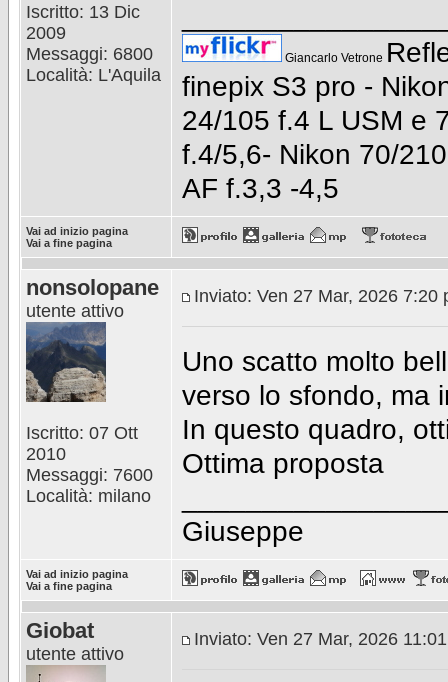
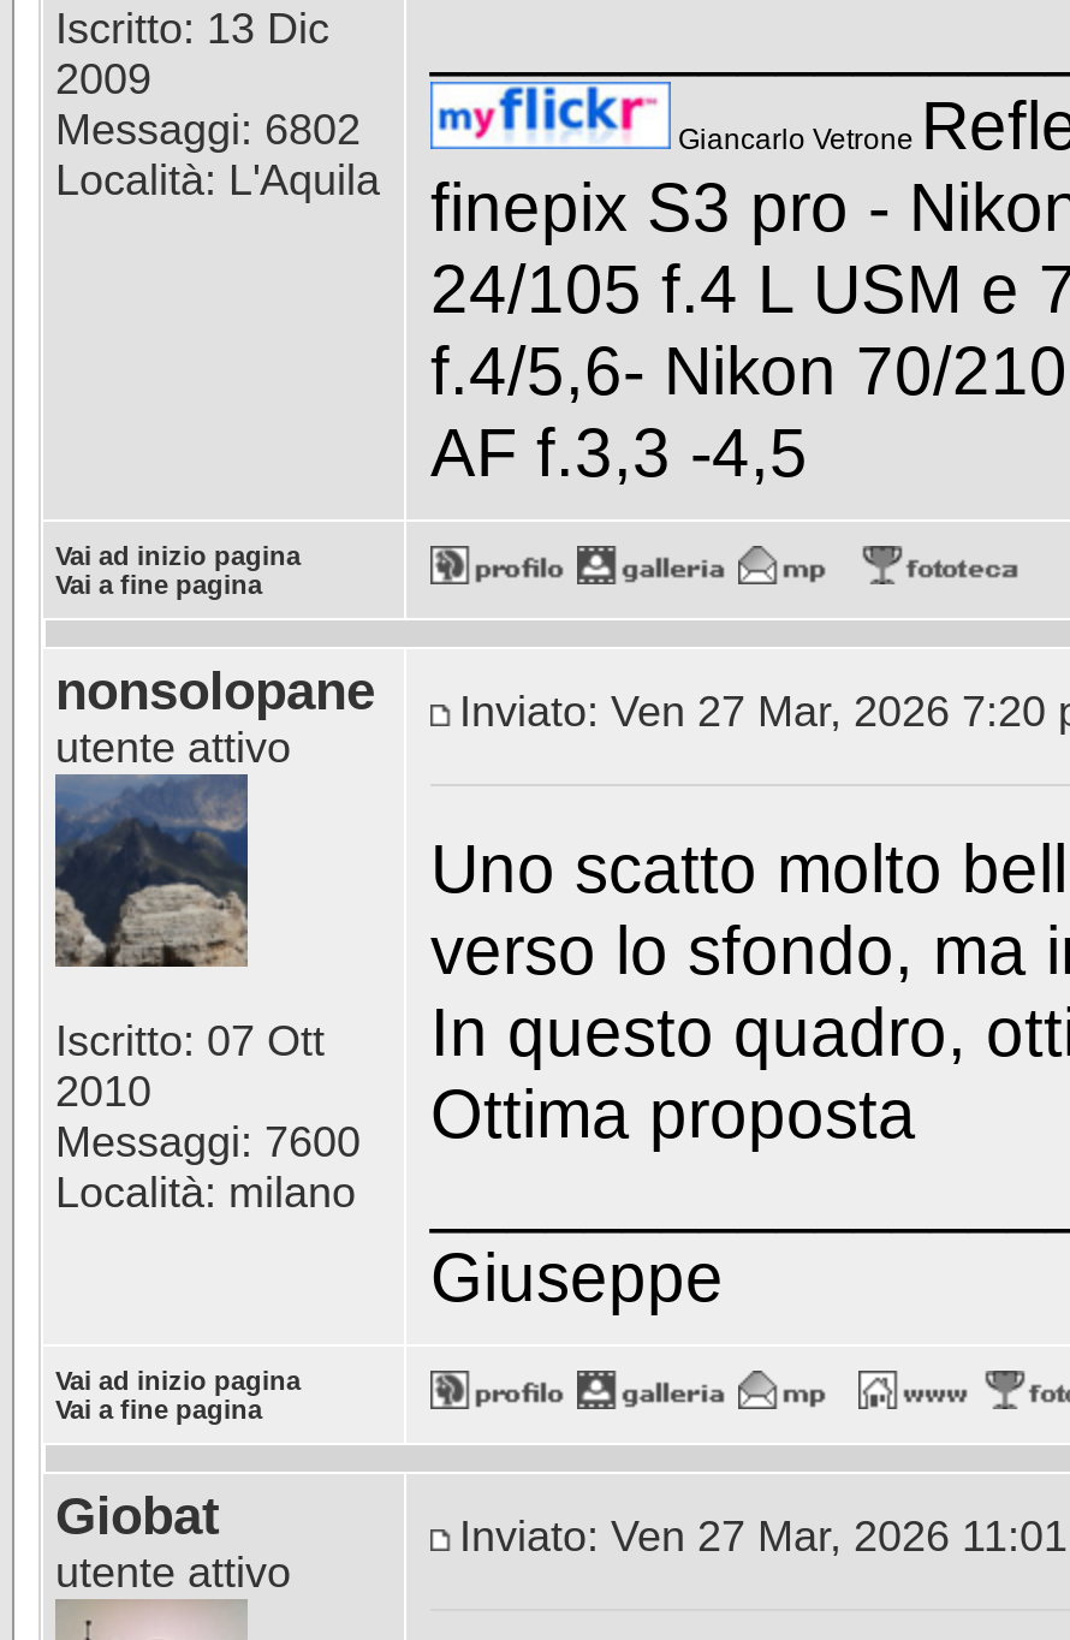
- Messaggi: 6800
+ Messaggi: 6802
